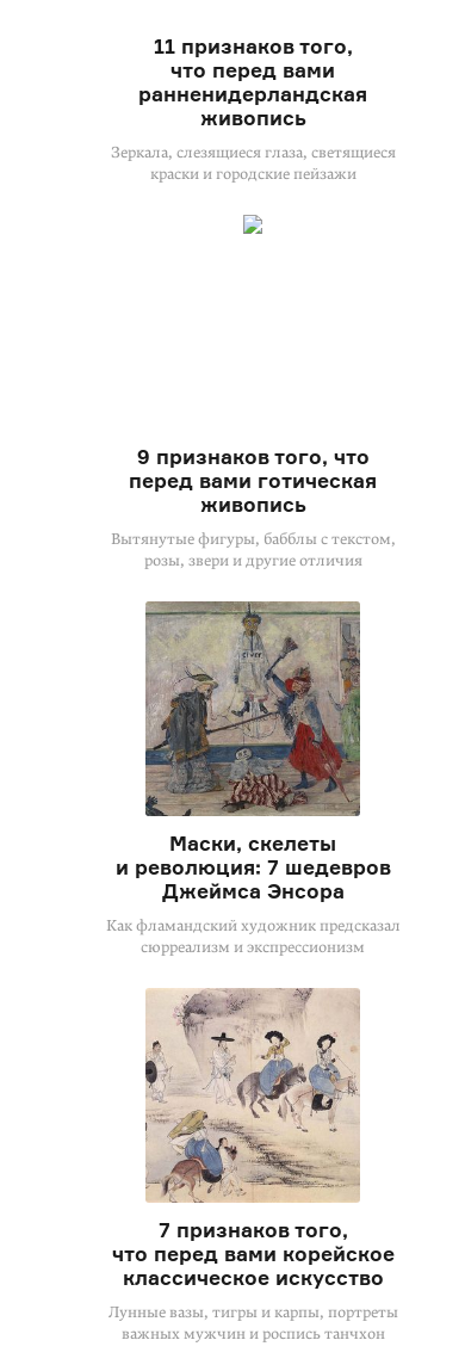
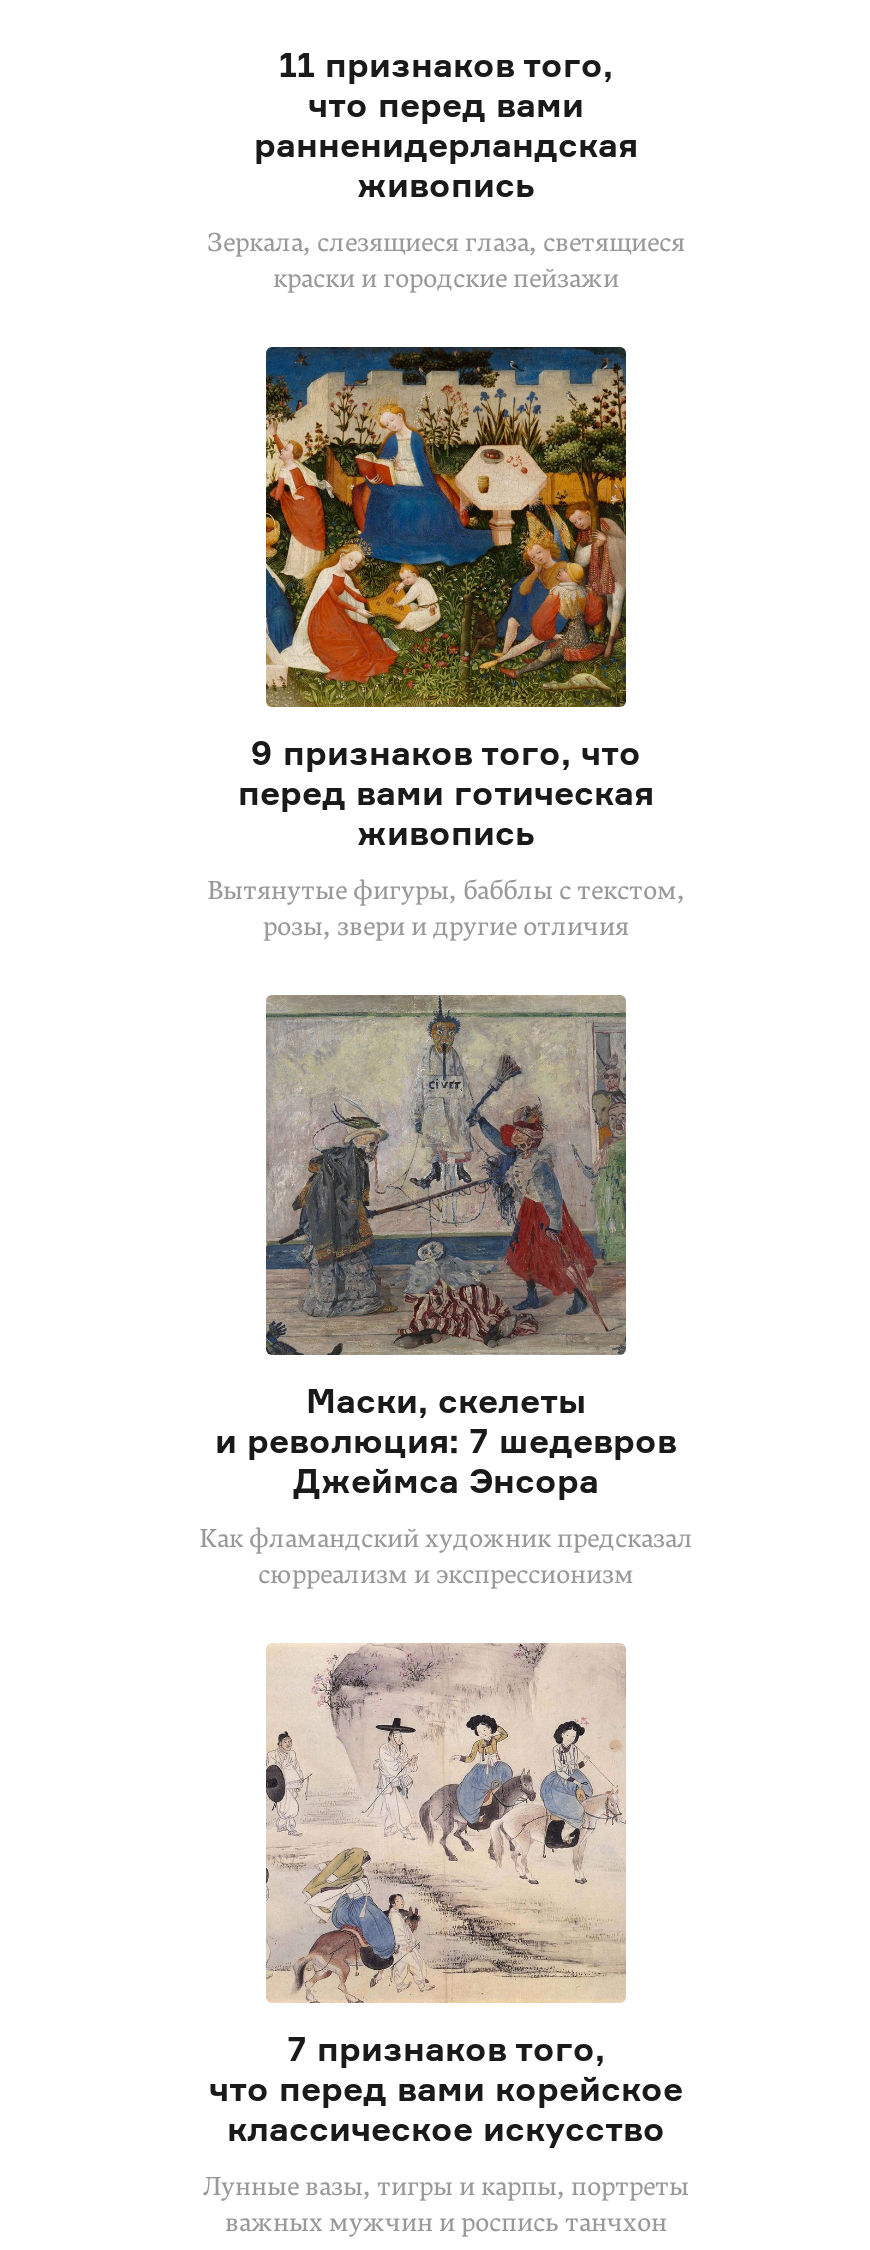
+ [image]
